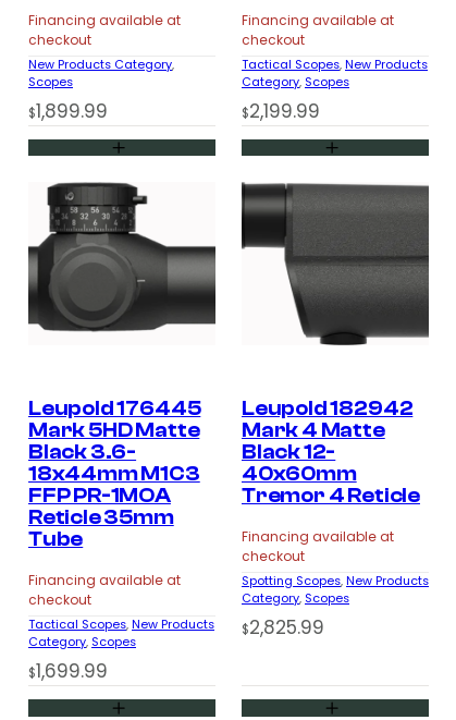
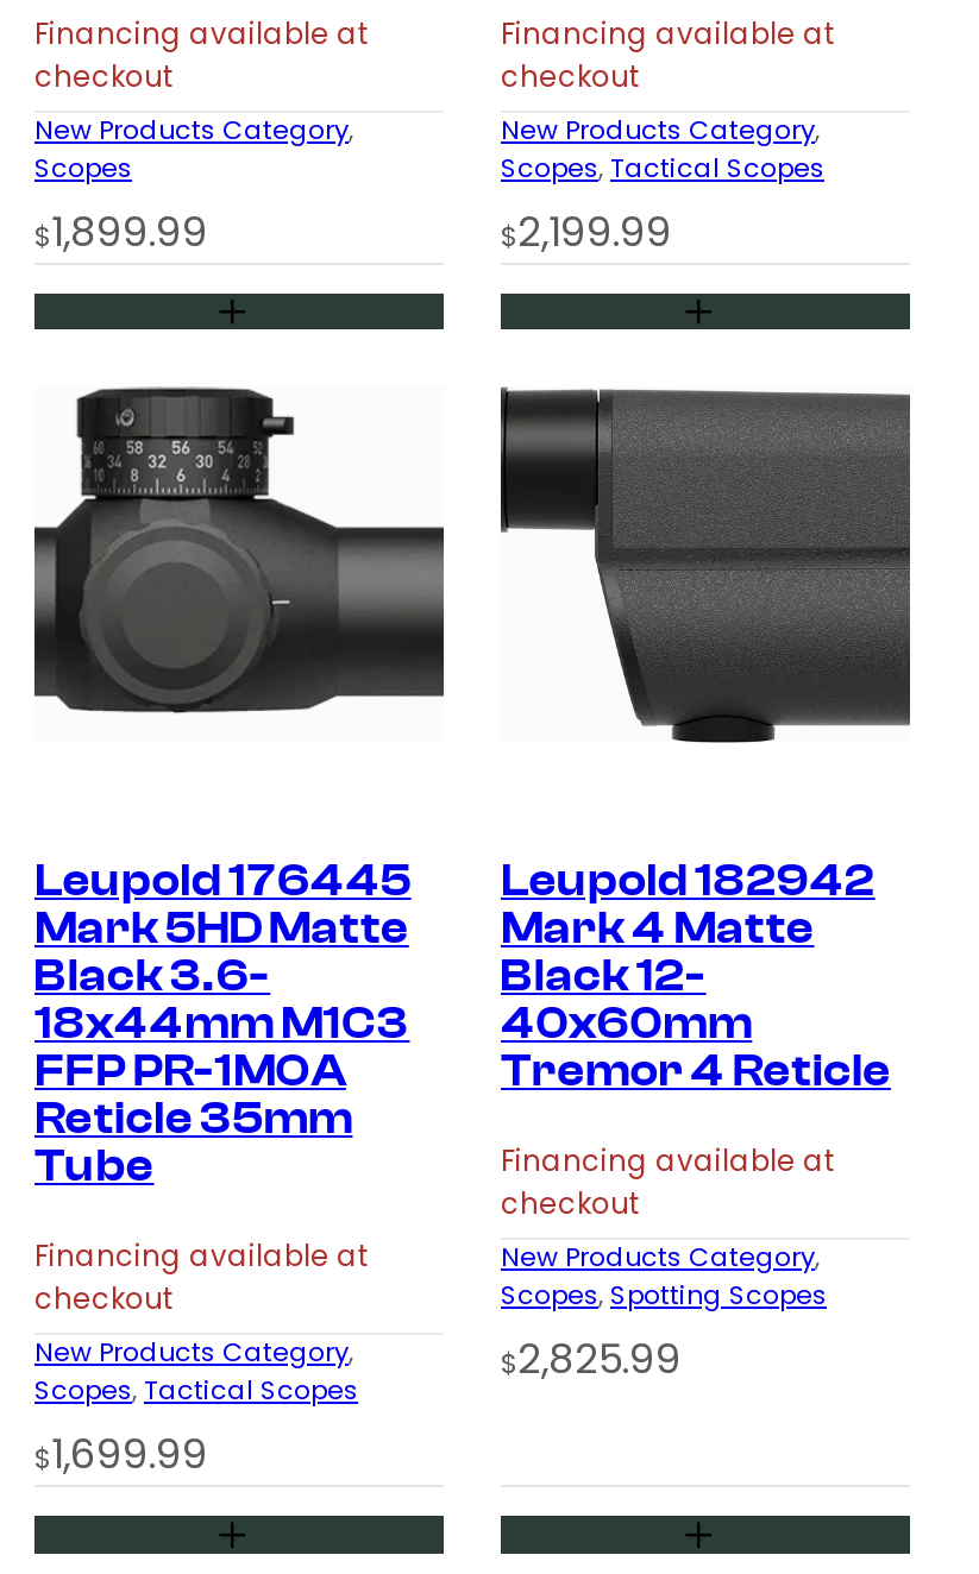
- Tactical Scopes, New Products
- Category, Scopes
+ New Products Category ,
+ Scopes, Tactical Scopes

- Spotting Scopes, New Products
- Category, Scopes
+ New Products Category ,
+ Scopes, Spotting Scopes

- Tactical Scopes, New Products
- Category, Scopes
+ New Products Category ,
+ Scopes, Tactical Scopes
